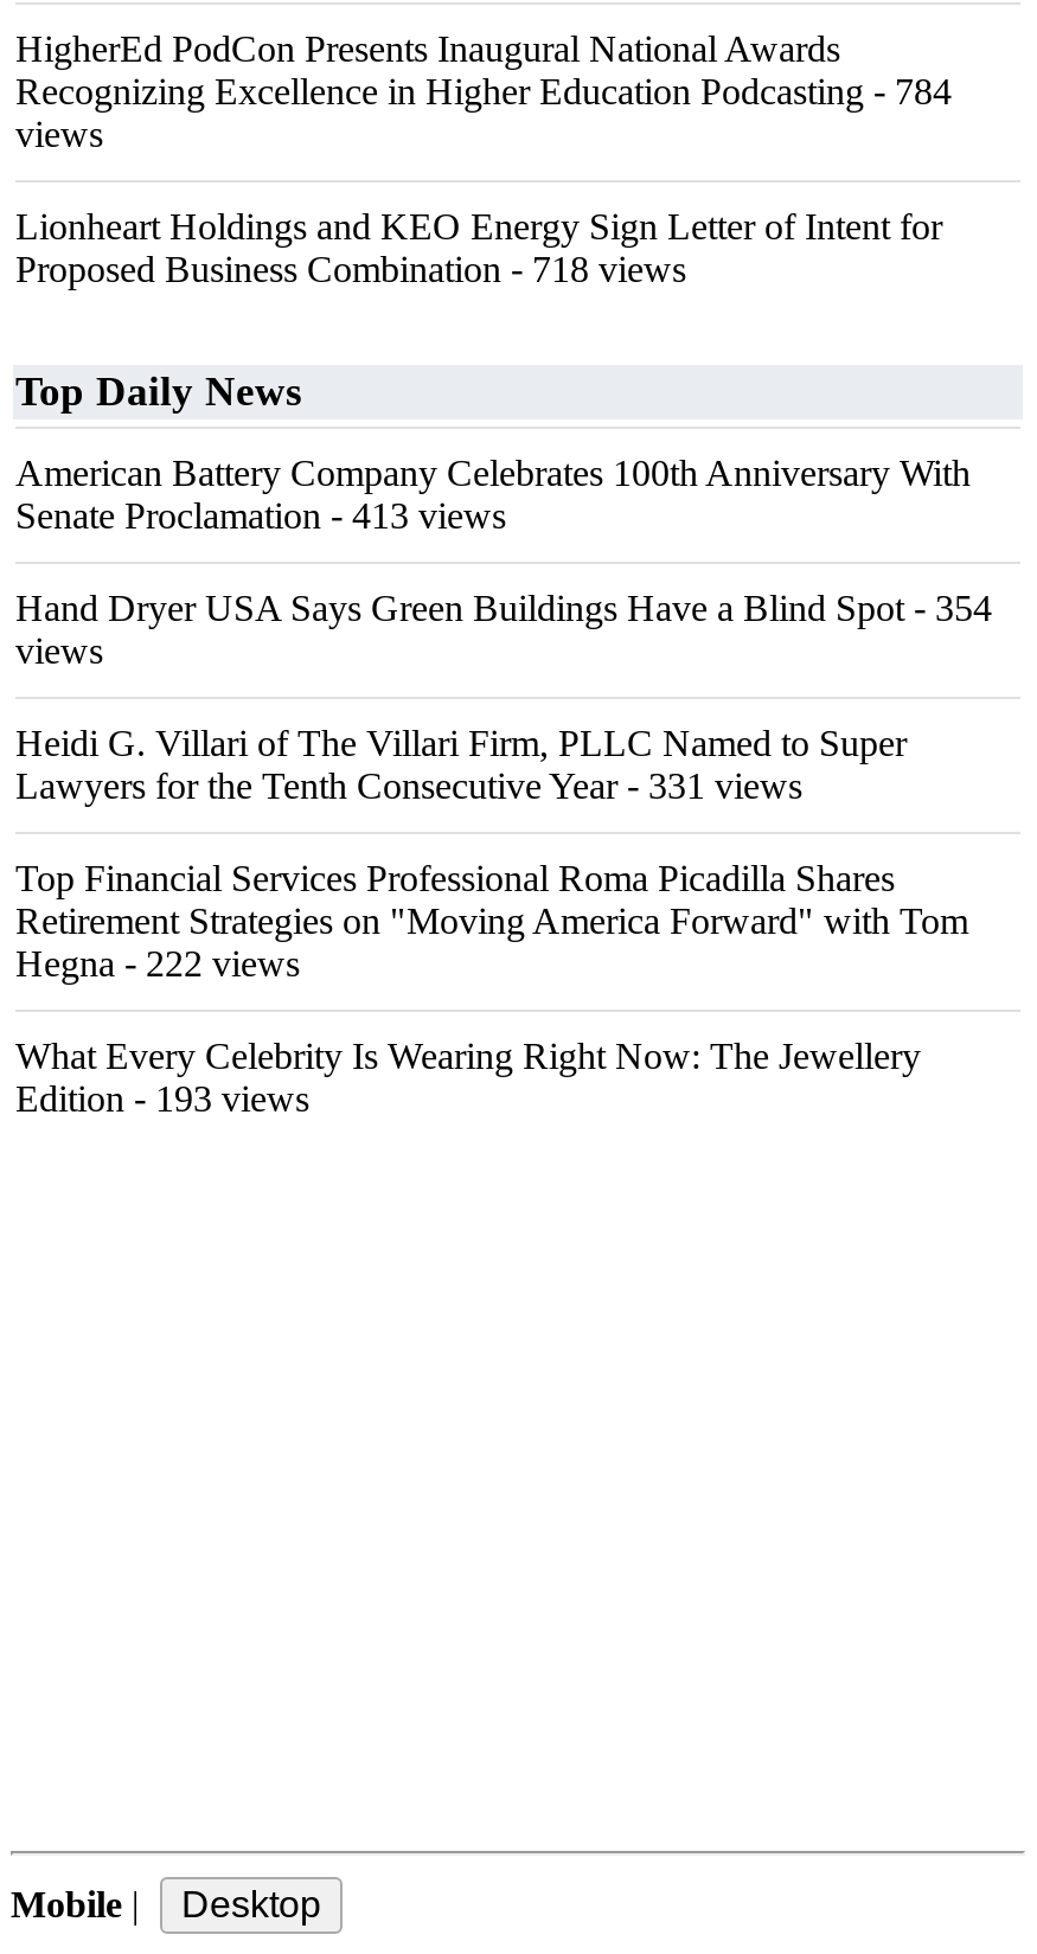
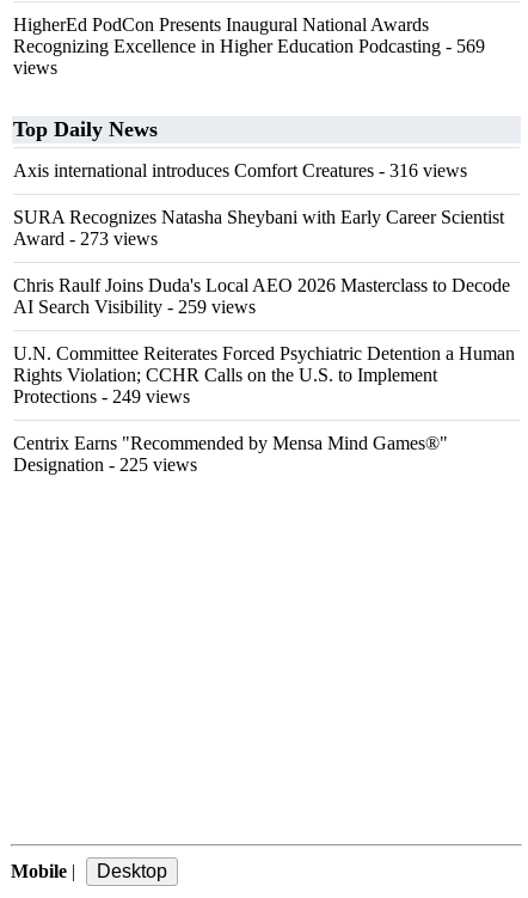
- Recognizing Excellence in Higher Education Podcasting - 784
+ Recognizing Excellence in Higher Education Podcasting - 569

- Lionheart Holdings and KEO Energy Sign Letter of Intent for
- Proposed Business Combination - 718 views

- American Battery Company Celebrates 100th Anniversary With
- Senate Proclamation - 413 views
+ Axis international introduces Comfort Creatures - 316 views

- Hand Dryer USA Says Green Buildings Have a Blind Spot - 354
- views
+ SURA Recognizes Natasha Sheybani with Early Career Scientist
+ Award - 273 views

- Heidi G. Villari of The Villari Firm, PLLC Named to Super
- Lawyers for the Tenth Consecutive Year - 331 views
+ Chris Raulf Joins Duda's Local AEO 2026 Masterclass to Decode
+ AI Search Visibility - 259 views

- Top Financial Services Professional Roma Picadilla Shares
- Retirement Strategies on "Moving America Forward" with Tom
- Hegna - 222 views
+ U.N. Committee Reiterates Forced Psychiatric Detention a Human
+ Rights Violation; CCHR Calls on the U.S. to Implement
+ Protections - 249 views

- What Every Celebrity Is Wearing Right Now: The Jewellery
- Edition - 193 views
+ Centrix Earns "Recommended by Mensa Mind Games®"
+ Designation - 225 views
